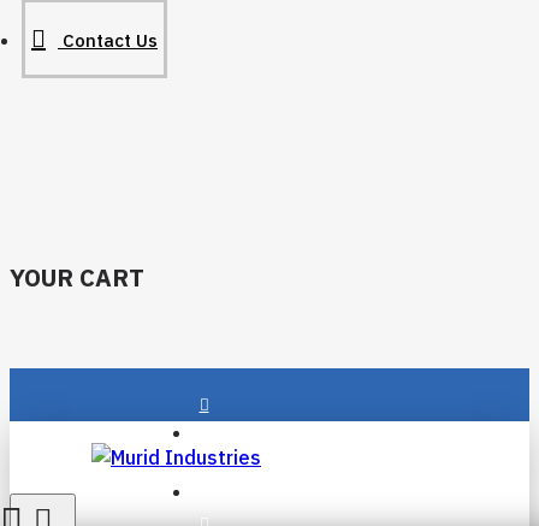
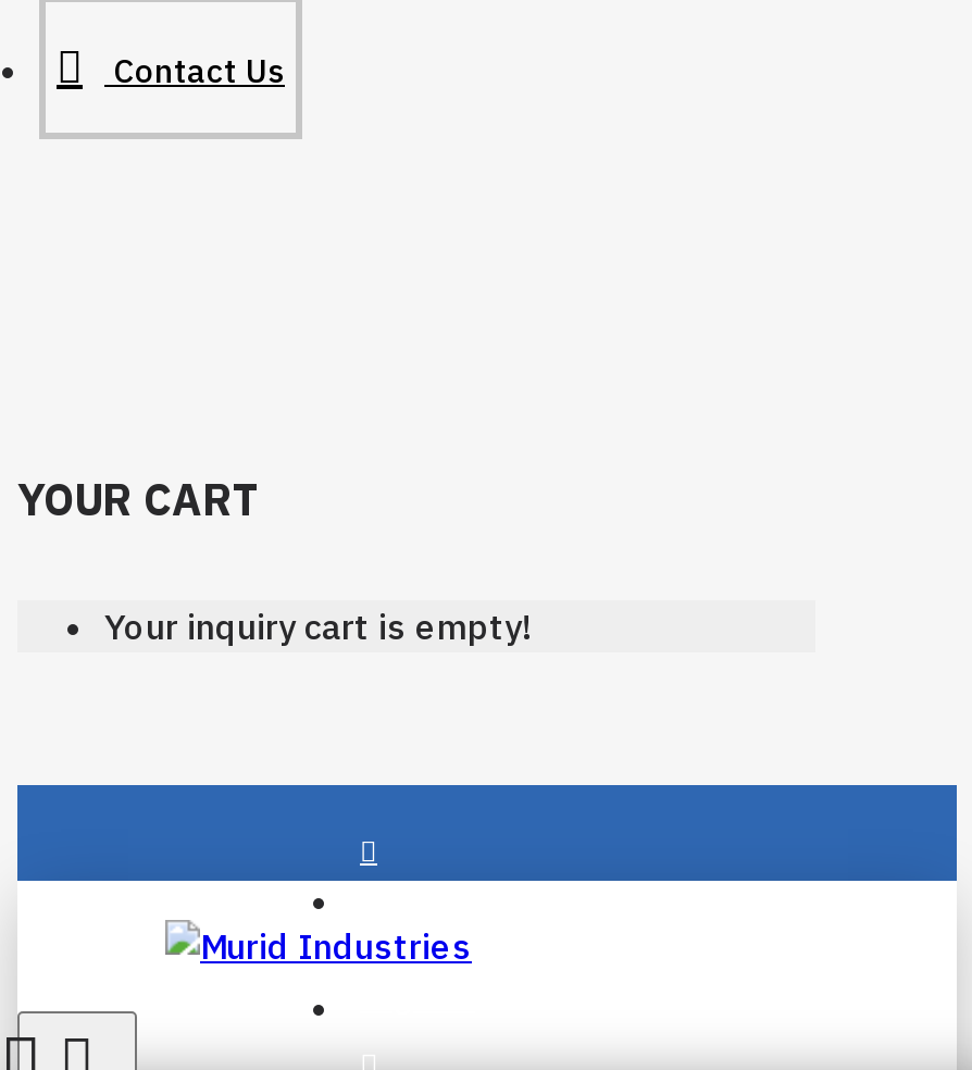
+ Your inquiry cart is empty!
